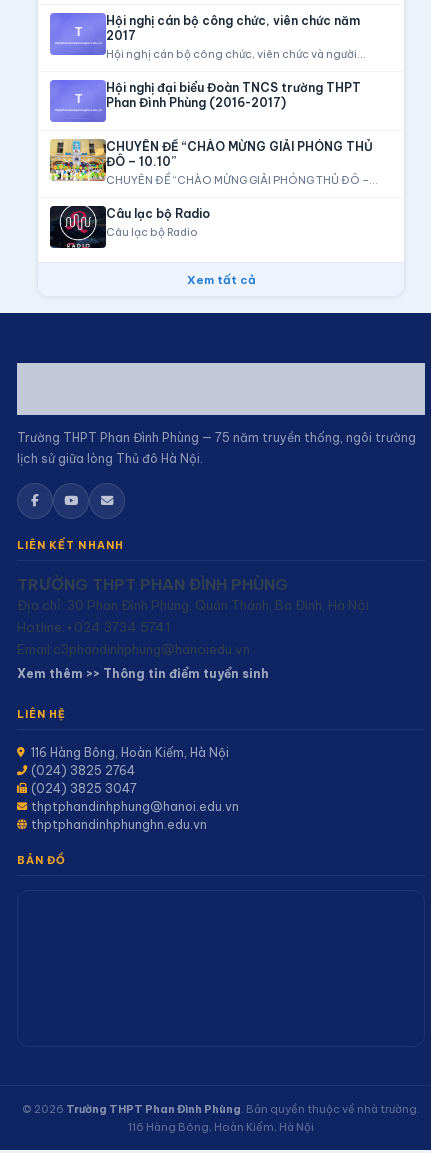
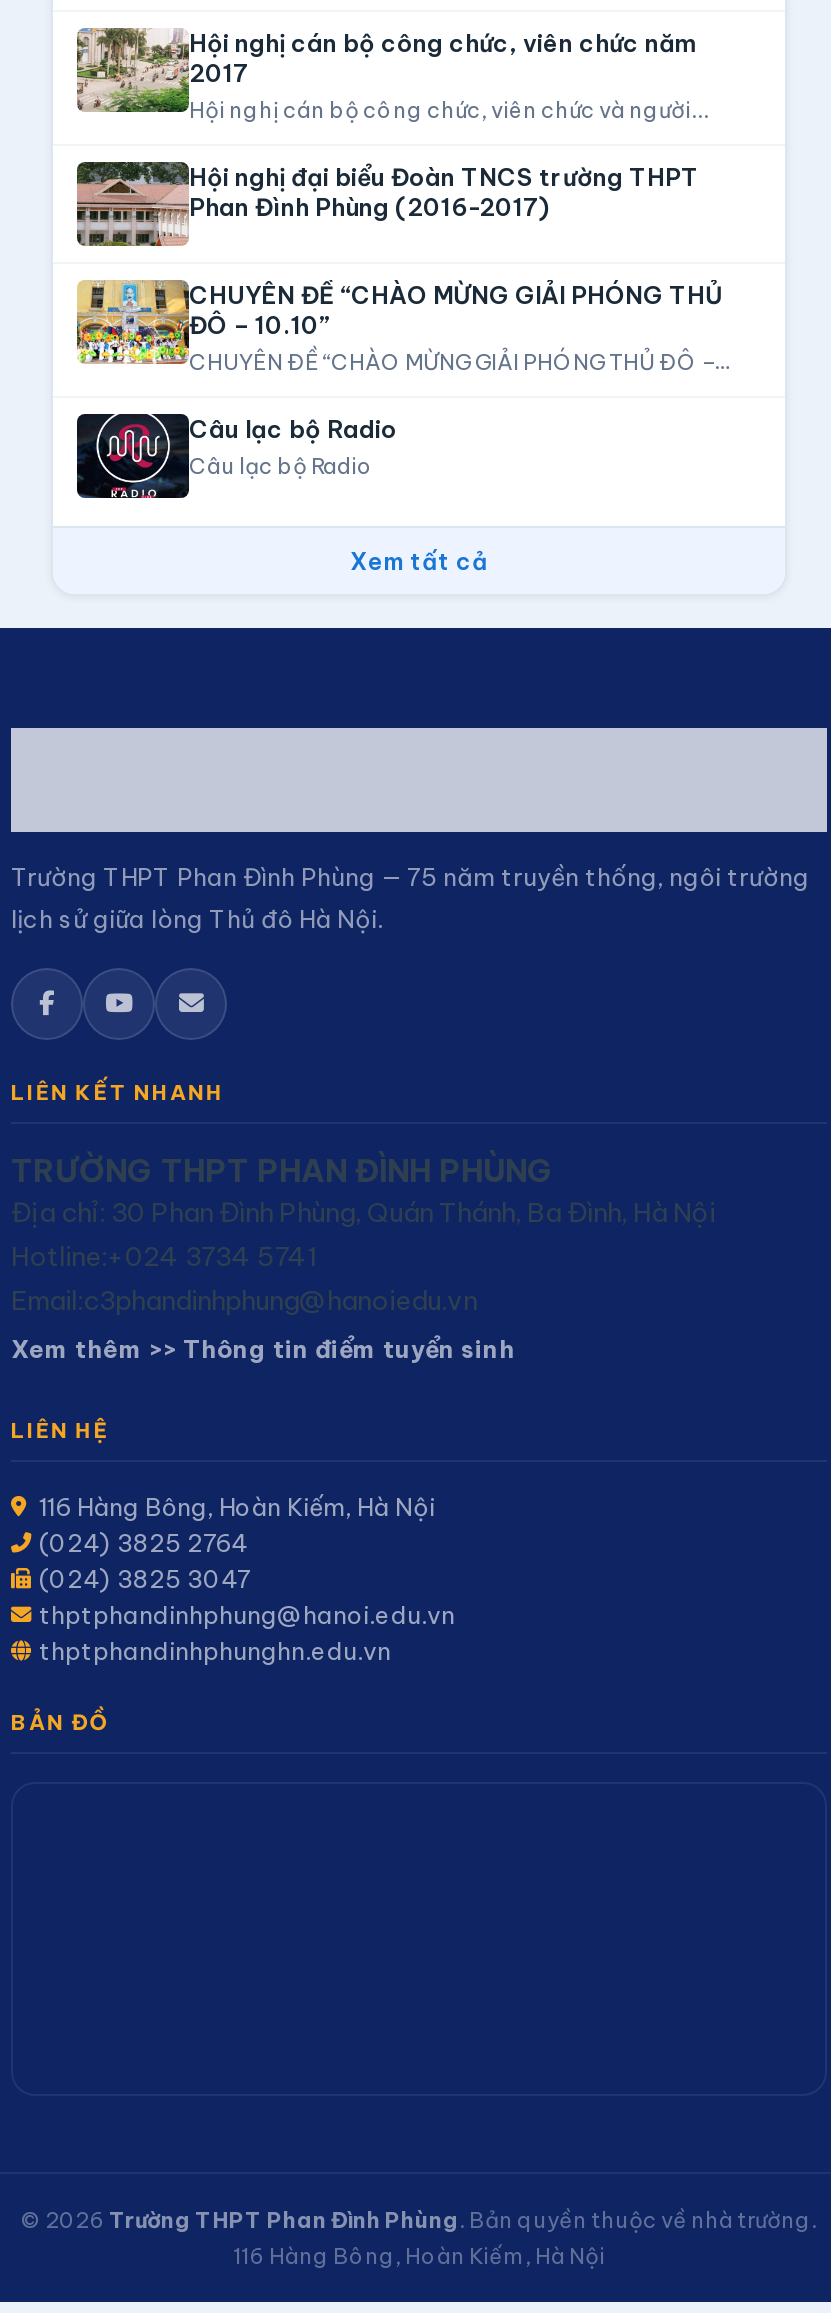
- [image]
+ [image]

- [image]
+ [image]
